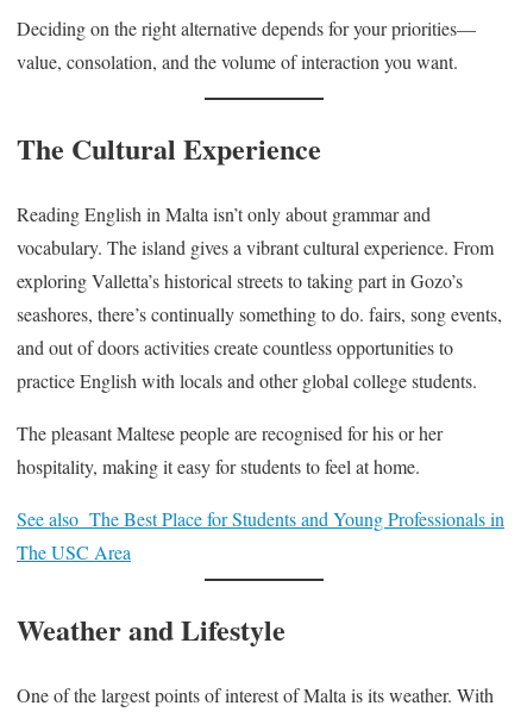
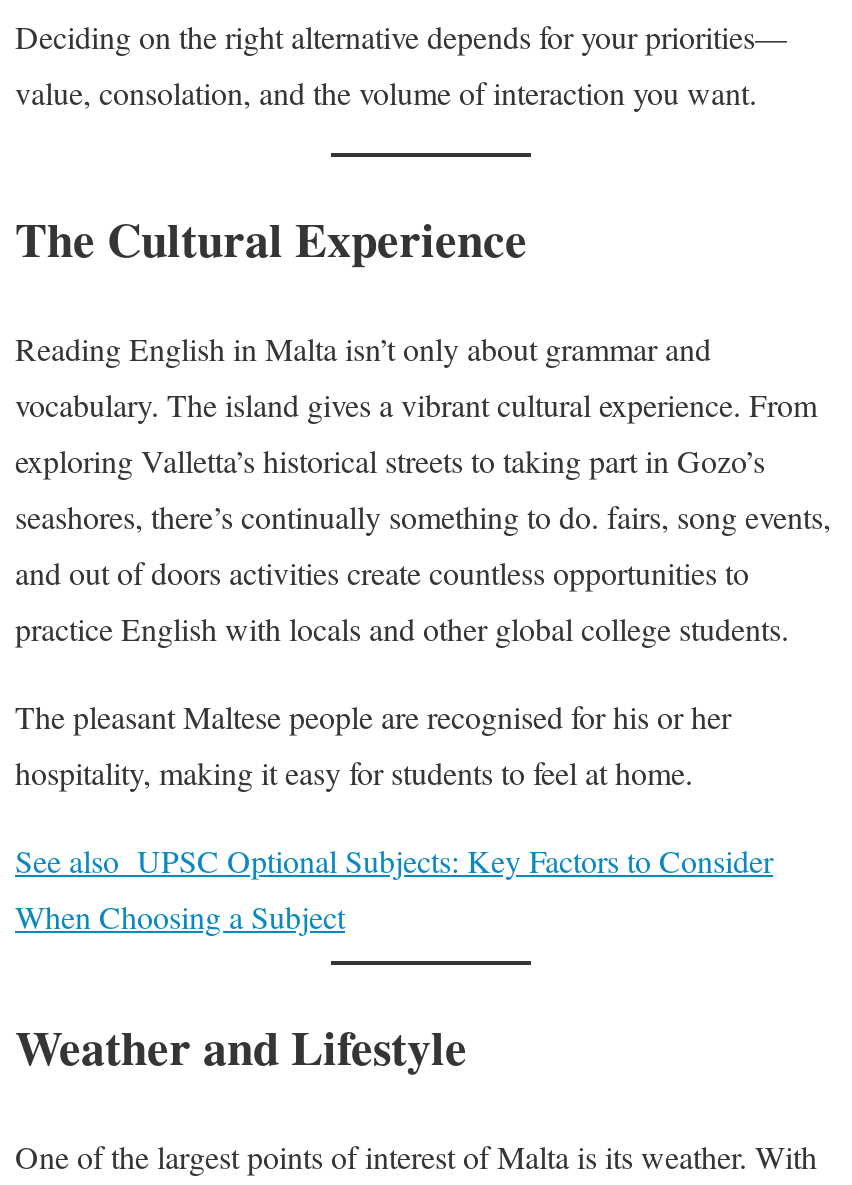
- See also The Best Place for Students and Young Professionals in
- The USC Area
+ See also UPSC Optional Subjects: Key Factors to Consider
+ When Choosing a Subject
